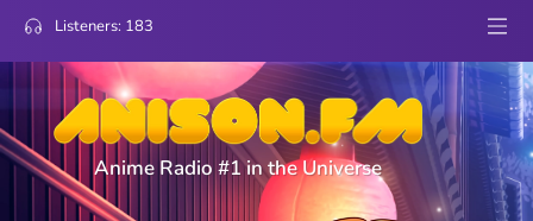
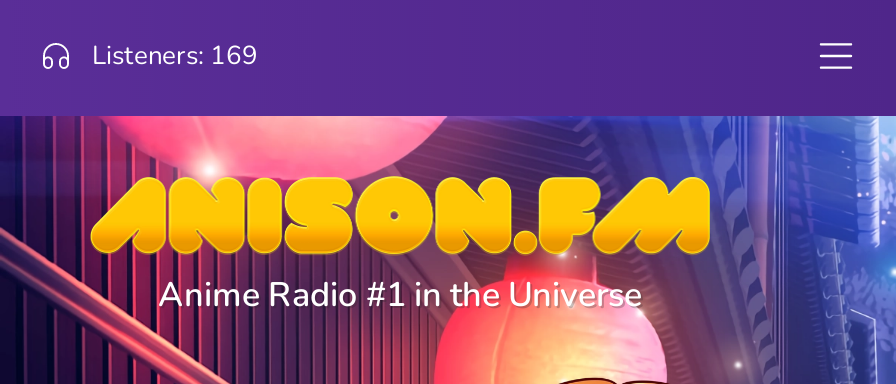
- Listeners: 183
+ Listeners: 169
